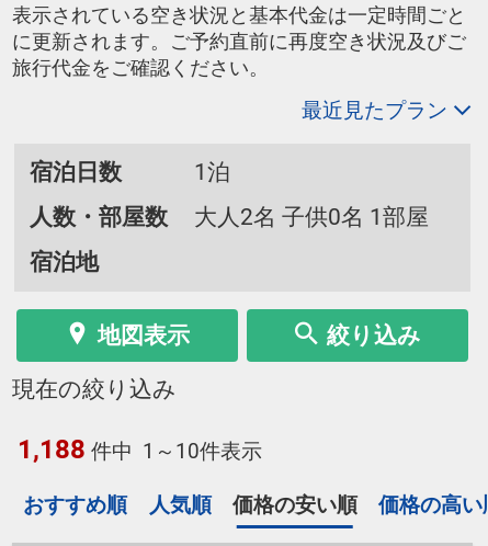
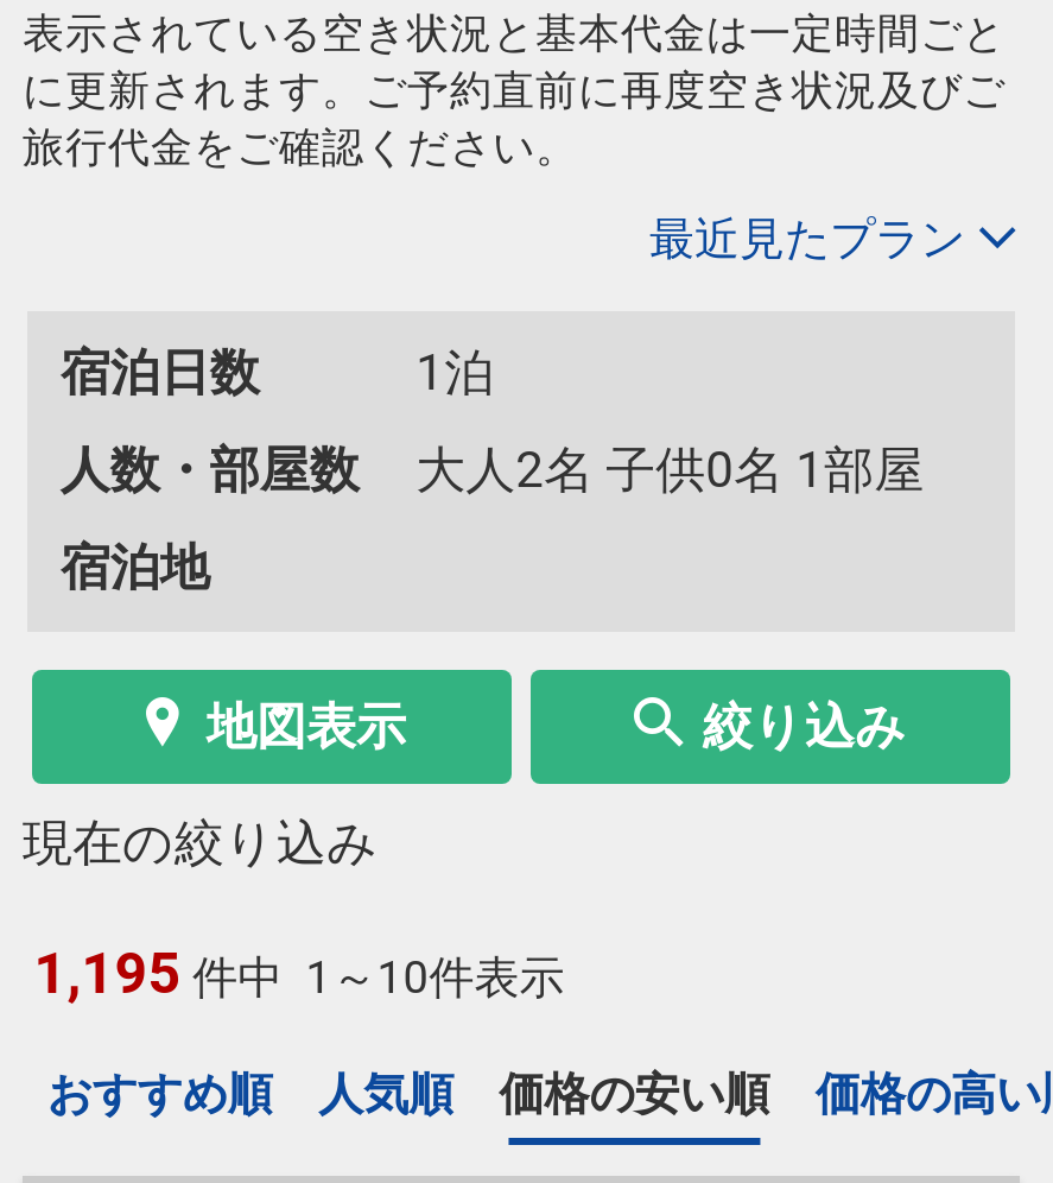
- 1,188 件中 1～10件表示
+ 1,195 件中 1～10件表示
